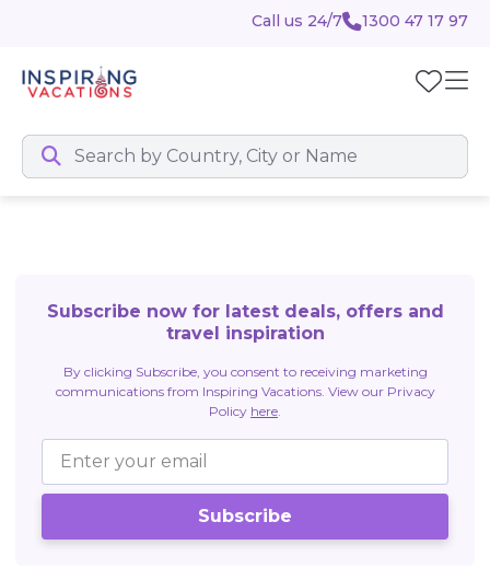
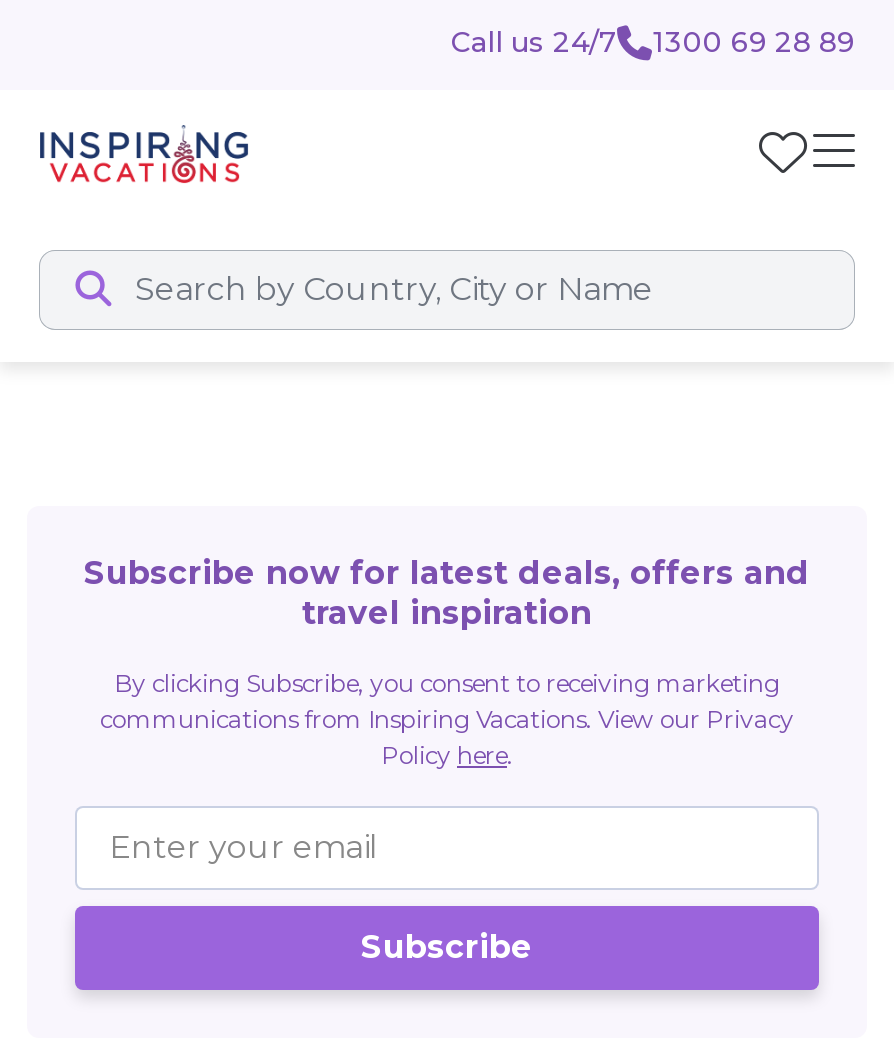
- Call us 24/7 1300 47 17 97
+ Call us 24/7 1300 69 28 89
